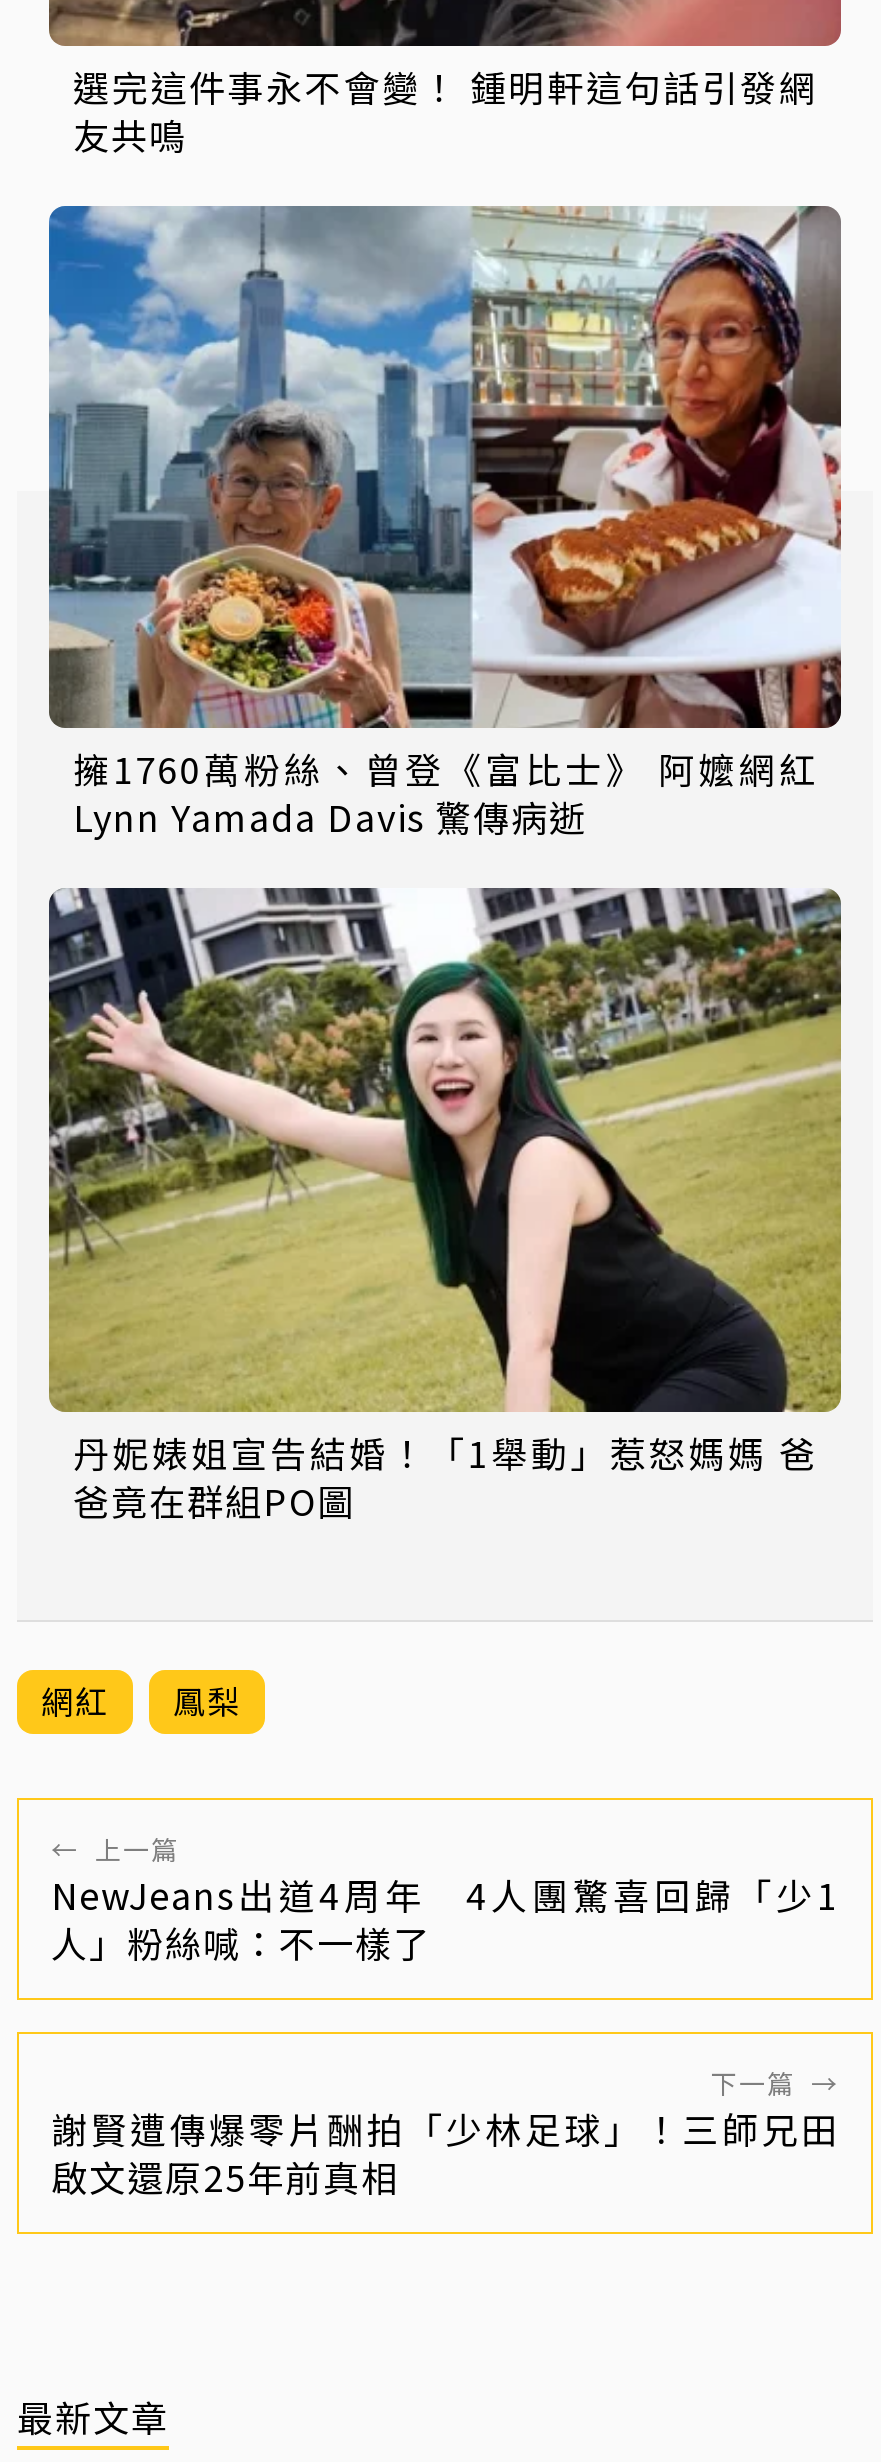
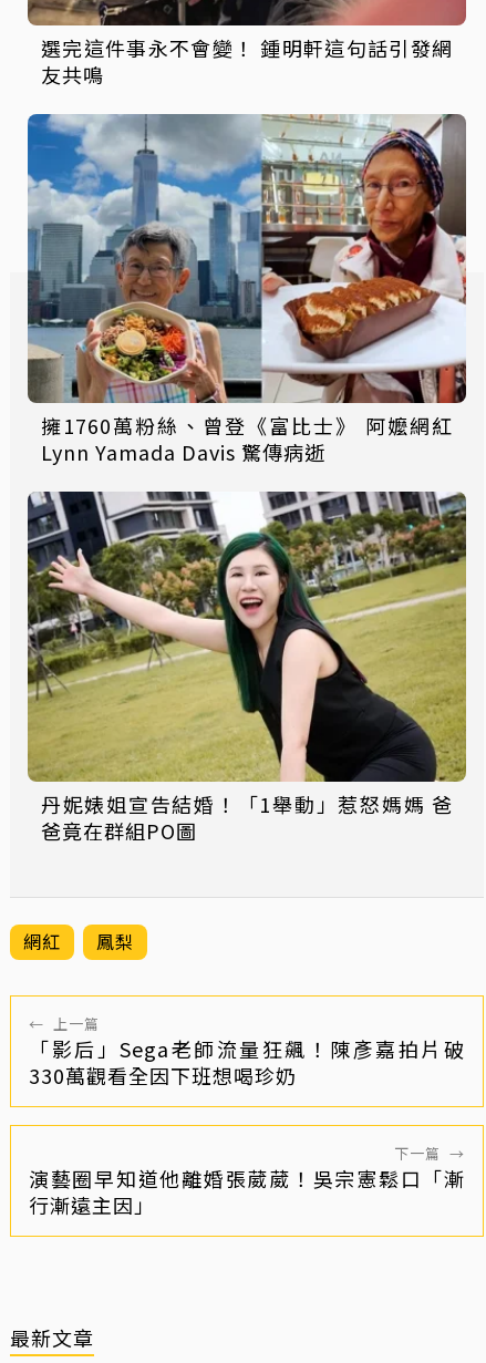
- NewJeans出道4周年 4人團驚喜回歸「少1
- 人」粉絲喊：不一樣了
+ 「影后」Sega老師流量狂飆！陳彥嘉拍片破
+ 330萬觀看全因下班想喝珍奶

- 謝賢遭傳爆零片酬拍「少林足球」！三師兄田
- 啟文還原25年前真相
+ 演藝圈早知道他離婚張葳葳！吳宗憲鬆口「漸
+ 行漸遠主因」
